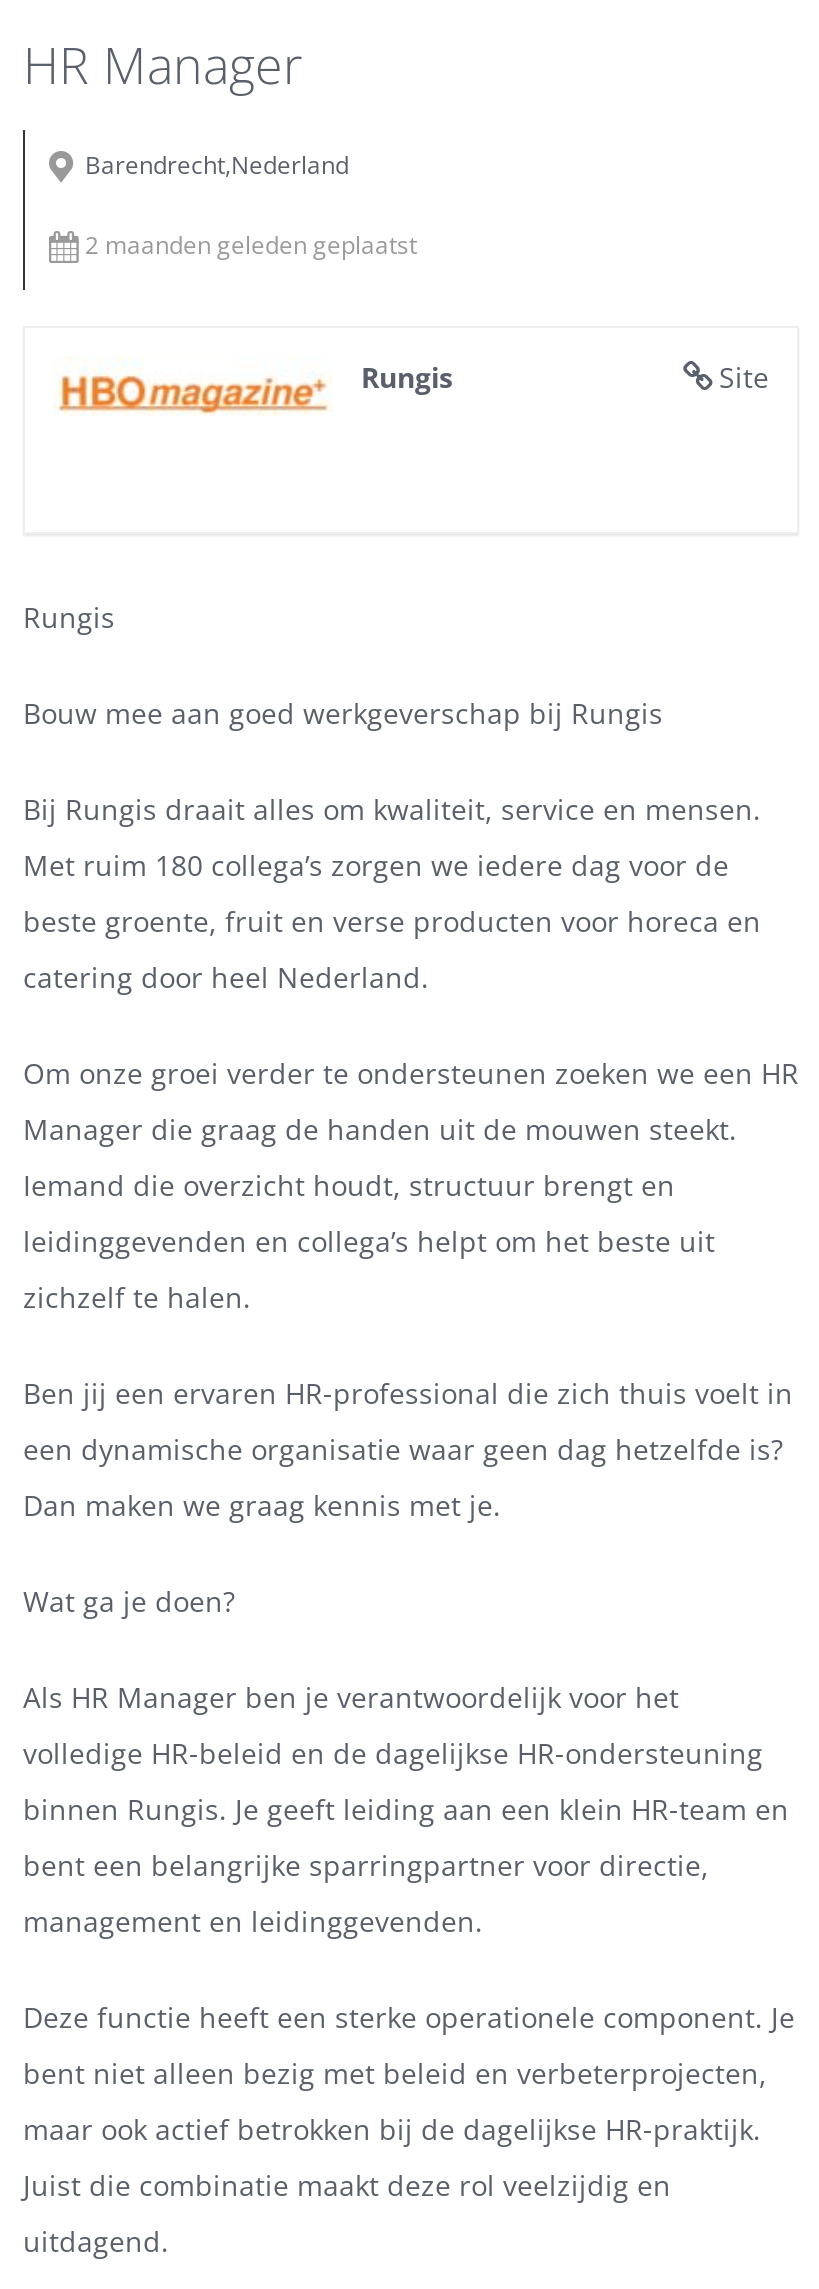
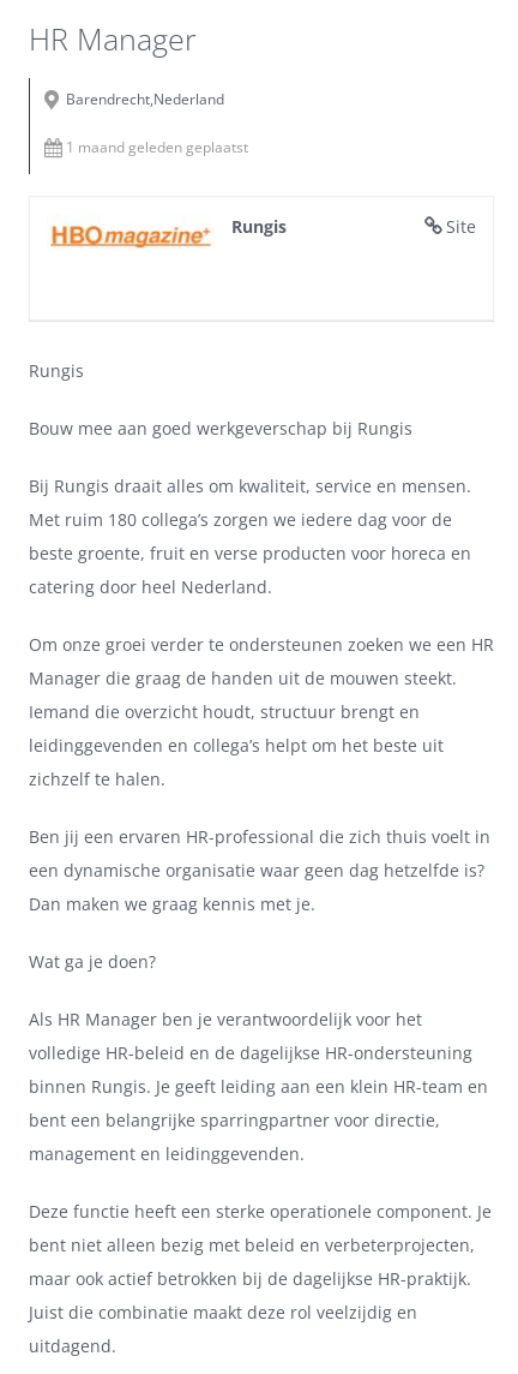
- 2 maanden geleden geplaatst
+ 1 maand geleden geplaatst
